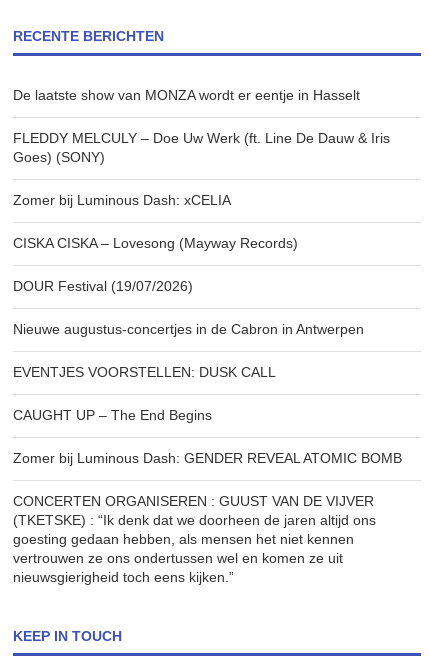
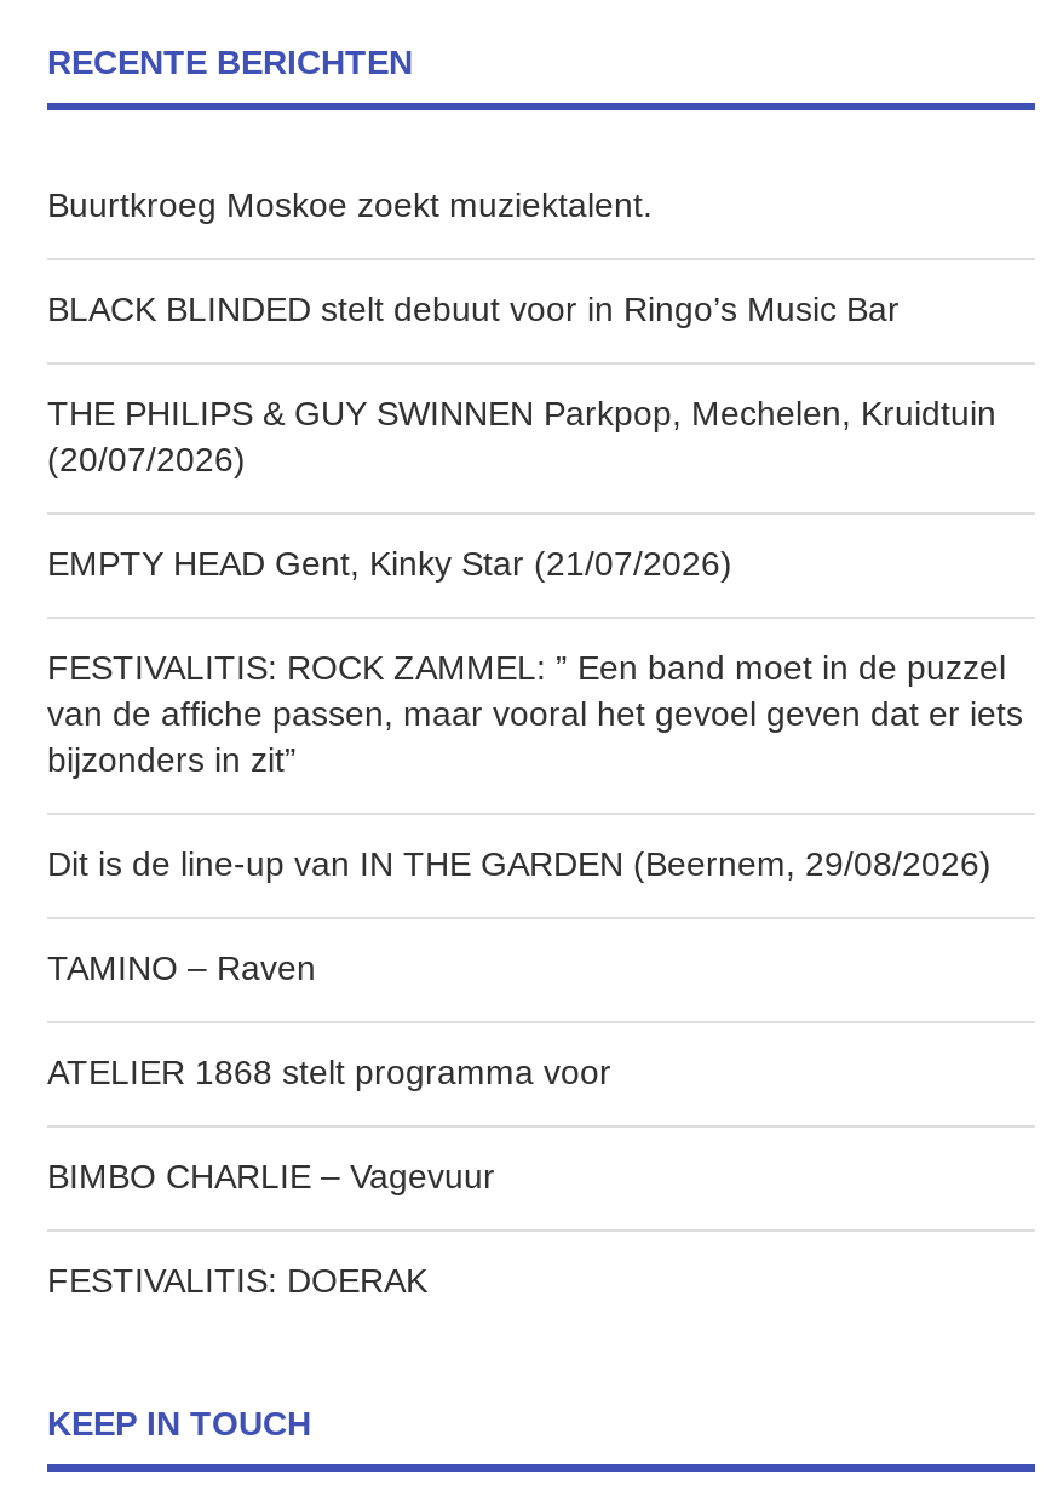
- De laatste show van MONZA wordt er eentje in Hasselt
+ Buurtkroeg Moskoe zoekt muziektalent.

- FLEDDY MELCULY – Doe Uw Werk (ft. Line De Dauw & Iris
- Goes) (SONY)
+ BLACK BLINDED stelt debuut voor in Ringo’s Music Bar

- Zomer bij Luminous Dash: xCELIA
+ THE PHILIPS & GUY SWINNEN Parkpop, Mechelen, Kruidtuin
+ (20/07/2026)

- CISKA CISKA – Lovesong (Mayway Records)
+ EMPTY HEAD Gent, Kinky Star (21/07/2026)

- DOUR Festival (19/07/2026)
+ FESTIVALITIS: ROCK ZAMMEL: ” Een band moet in de puzzel
+ van de affiche passen, maar vooral het gevoel geven dat er iets
+ bijzonders in zit”

- Nieuwe augustus-concertjes in de Cabron in Antwerpen
+ Dit is de line-up van IN THE GARDEN (Beernem, 29/08/2026)

- EVENTJES VOORSTELLEN: DUSK CALL
+ TAMINO – Raven

- CAUGHT UP – The End Begins
+ ATELIER 1868 stelt programma voor

- Zomer bij Luminous Dash: GENDER REVEAL ATOMIC BOMB
+ BIMBO CHARLIE – Vagevuur

- CONCERTEN ORGANISEREN : GUUST VAN DE VIJVER
- (TKETSKE) : “Ik denk dat we doorheen de jaren altijd ons
- goesting gedaan hebben, als mensen het niet kennen
- vertrouwen ze ons ondertussen wel en komen ze uit
- nieuwsgierigheid toch eens kijken.”
+ FESTIVALITIS: DOERAK
